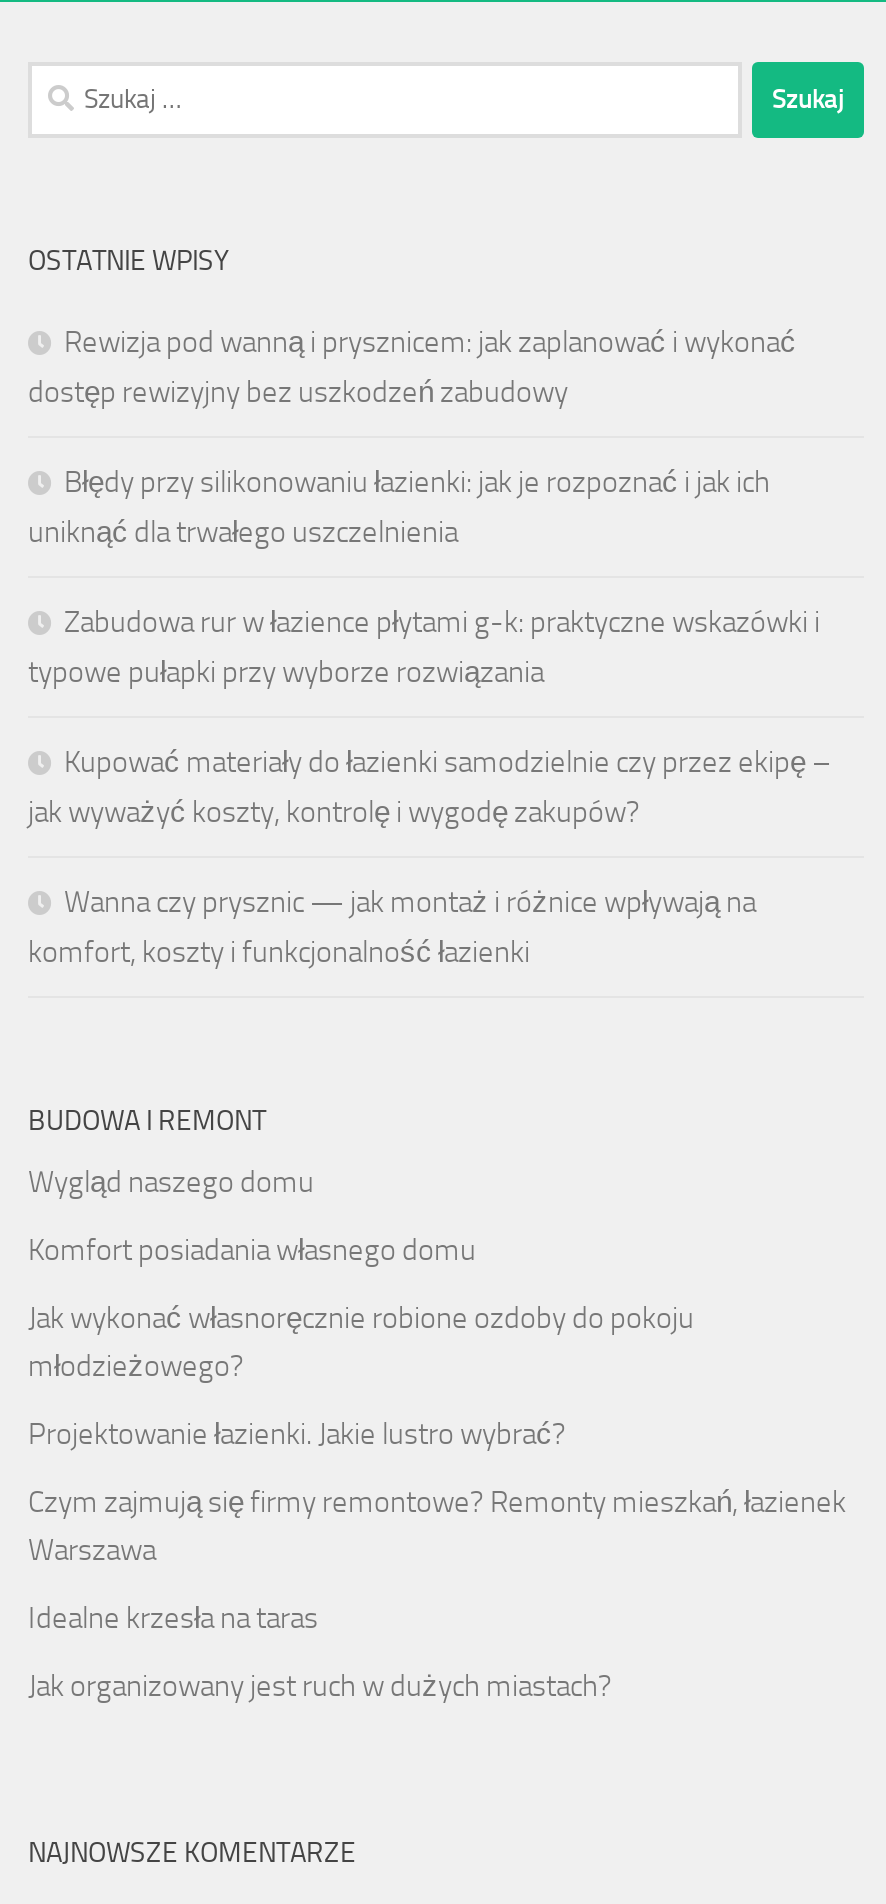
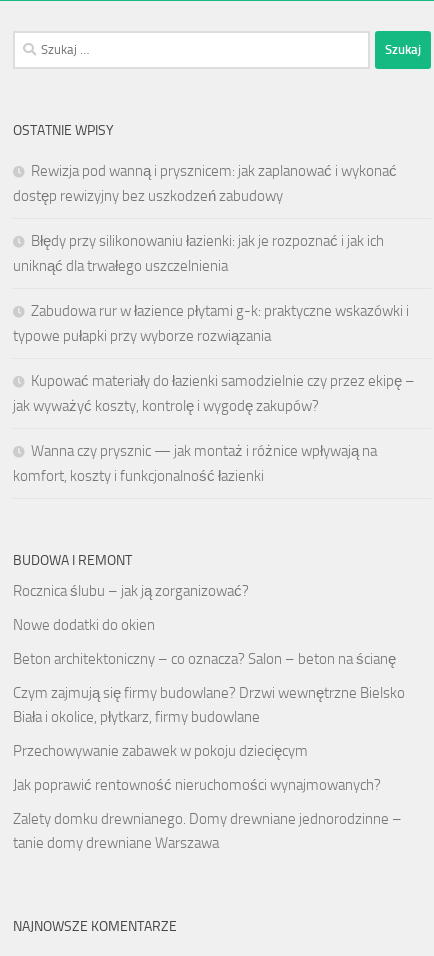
- Wygląd naszego domu
+ Rocznica ślubu – jak ją zorganizować?

- Komfort posiadania własnego domu
+ Nowe dodatki do okien

- Jak wykonać własnoręcznie robione ozdoby do pokoju
- młodzieżowego?
+ Beton architektoniczny – co oznacza? Salon – beton na ścianę

- Projektowanie łazienki. Jakie lustro wybrać?
+ Czym zajmują się firmy budowlane? Drzwi wewnętrzne Bielsko
+ Biała i okolice, płytkarz, firmy budowlane

- Czym zajmują się firmy remontowe? Remonty mieszkań, łazienek
- Warszawa
+ Przechowywanie zabawek w pokoju dziecięcym

- Idealne krzesła na taras
+ Jak poprawić rentowność nieruchomości wynajmowanych?

- Jak organizowany jest ruch w dużych miastach?
+ Zalety domku drewnianego. Domy drewniane jednorodzinne –
+ tanie domy drewniane Warszawa
